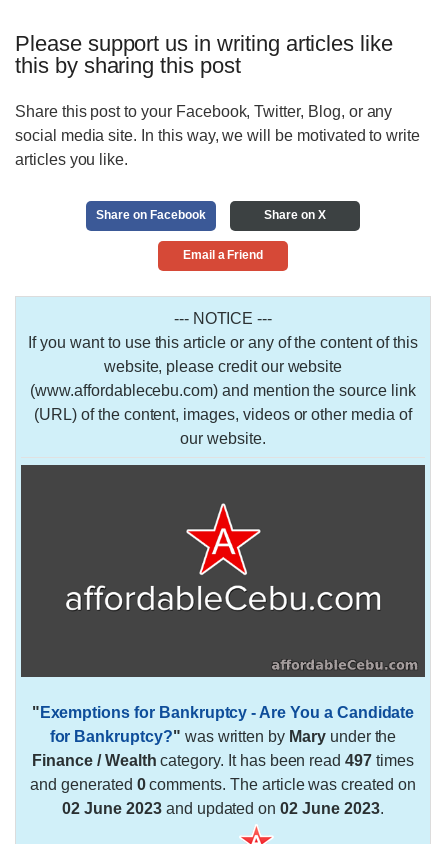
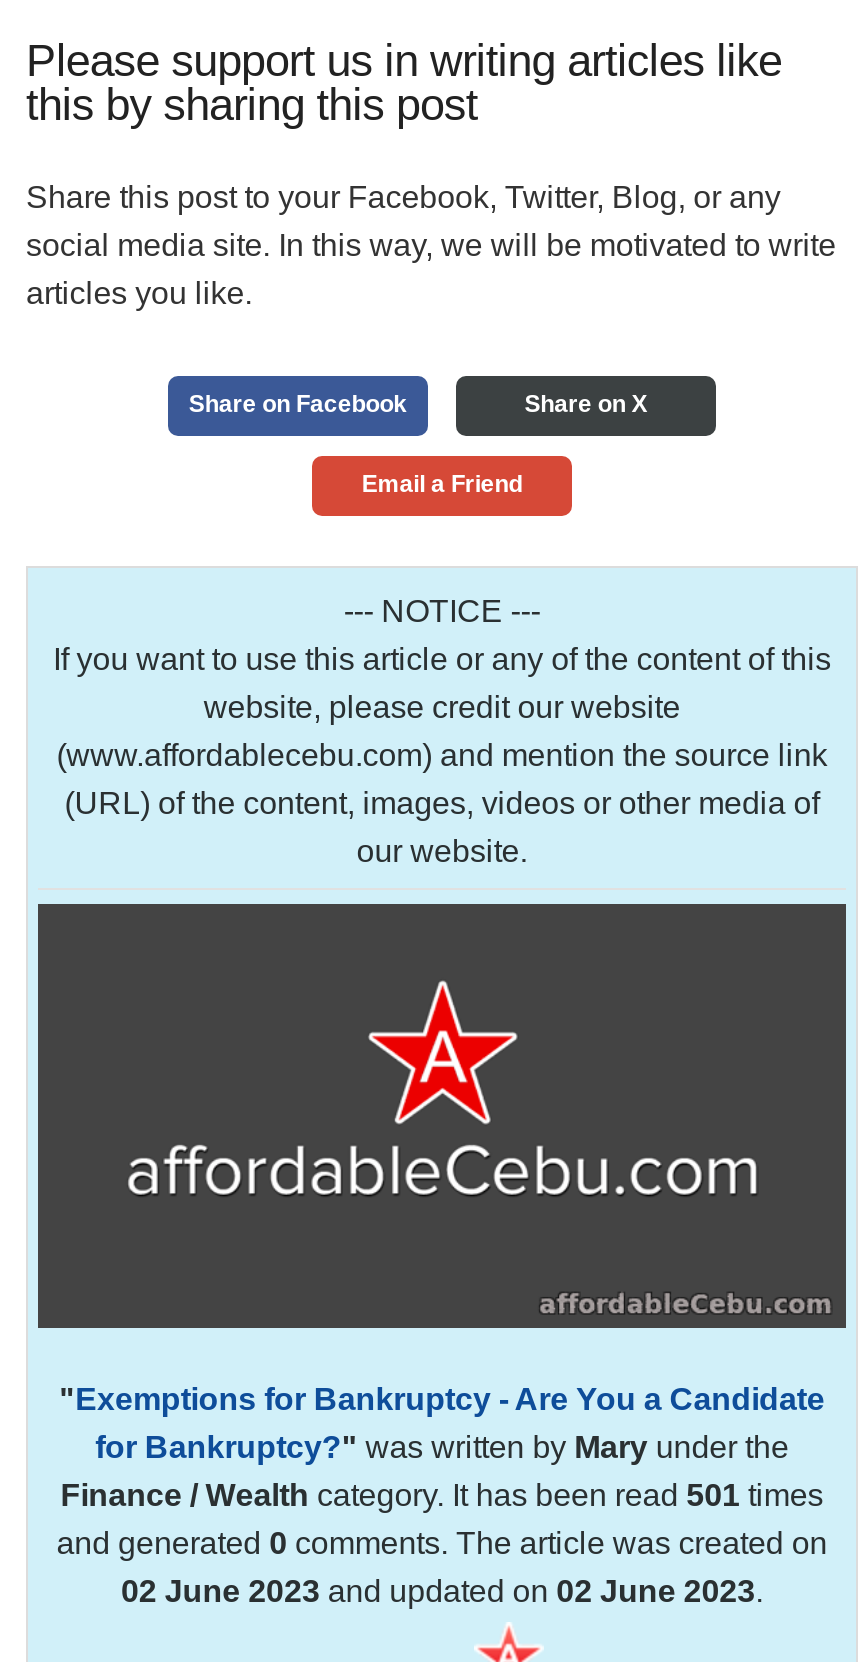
- Finance / Wealth category. It has been read 497 times
+ Finance / Wealth category. It has been read 501 times
